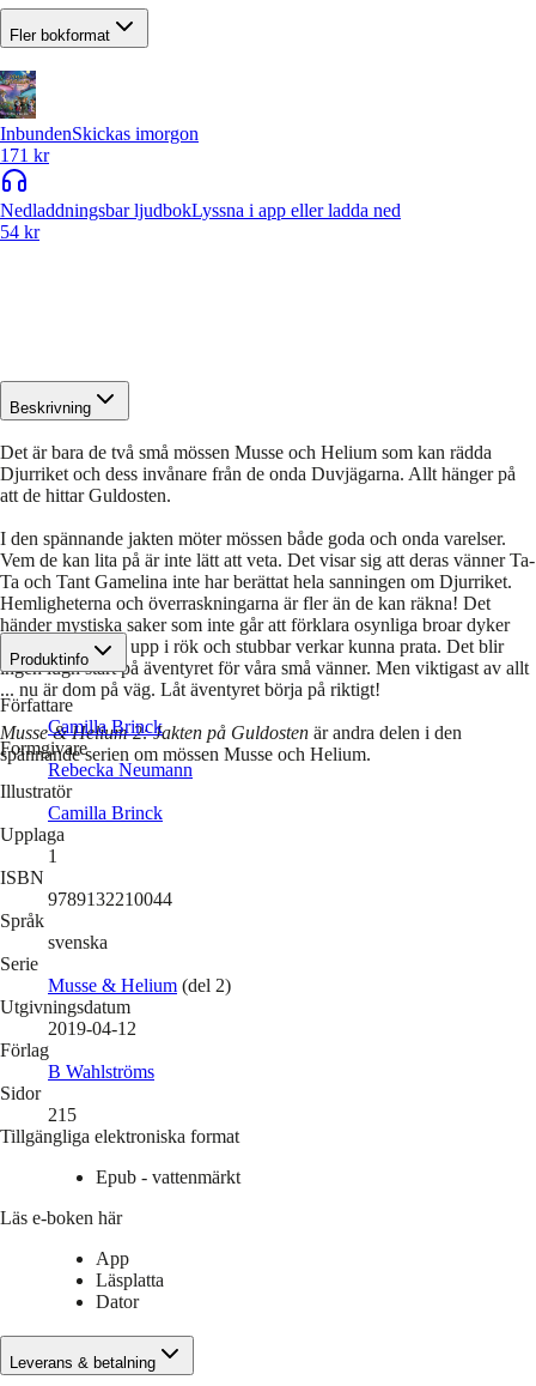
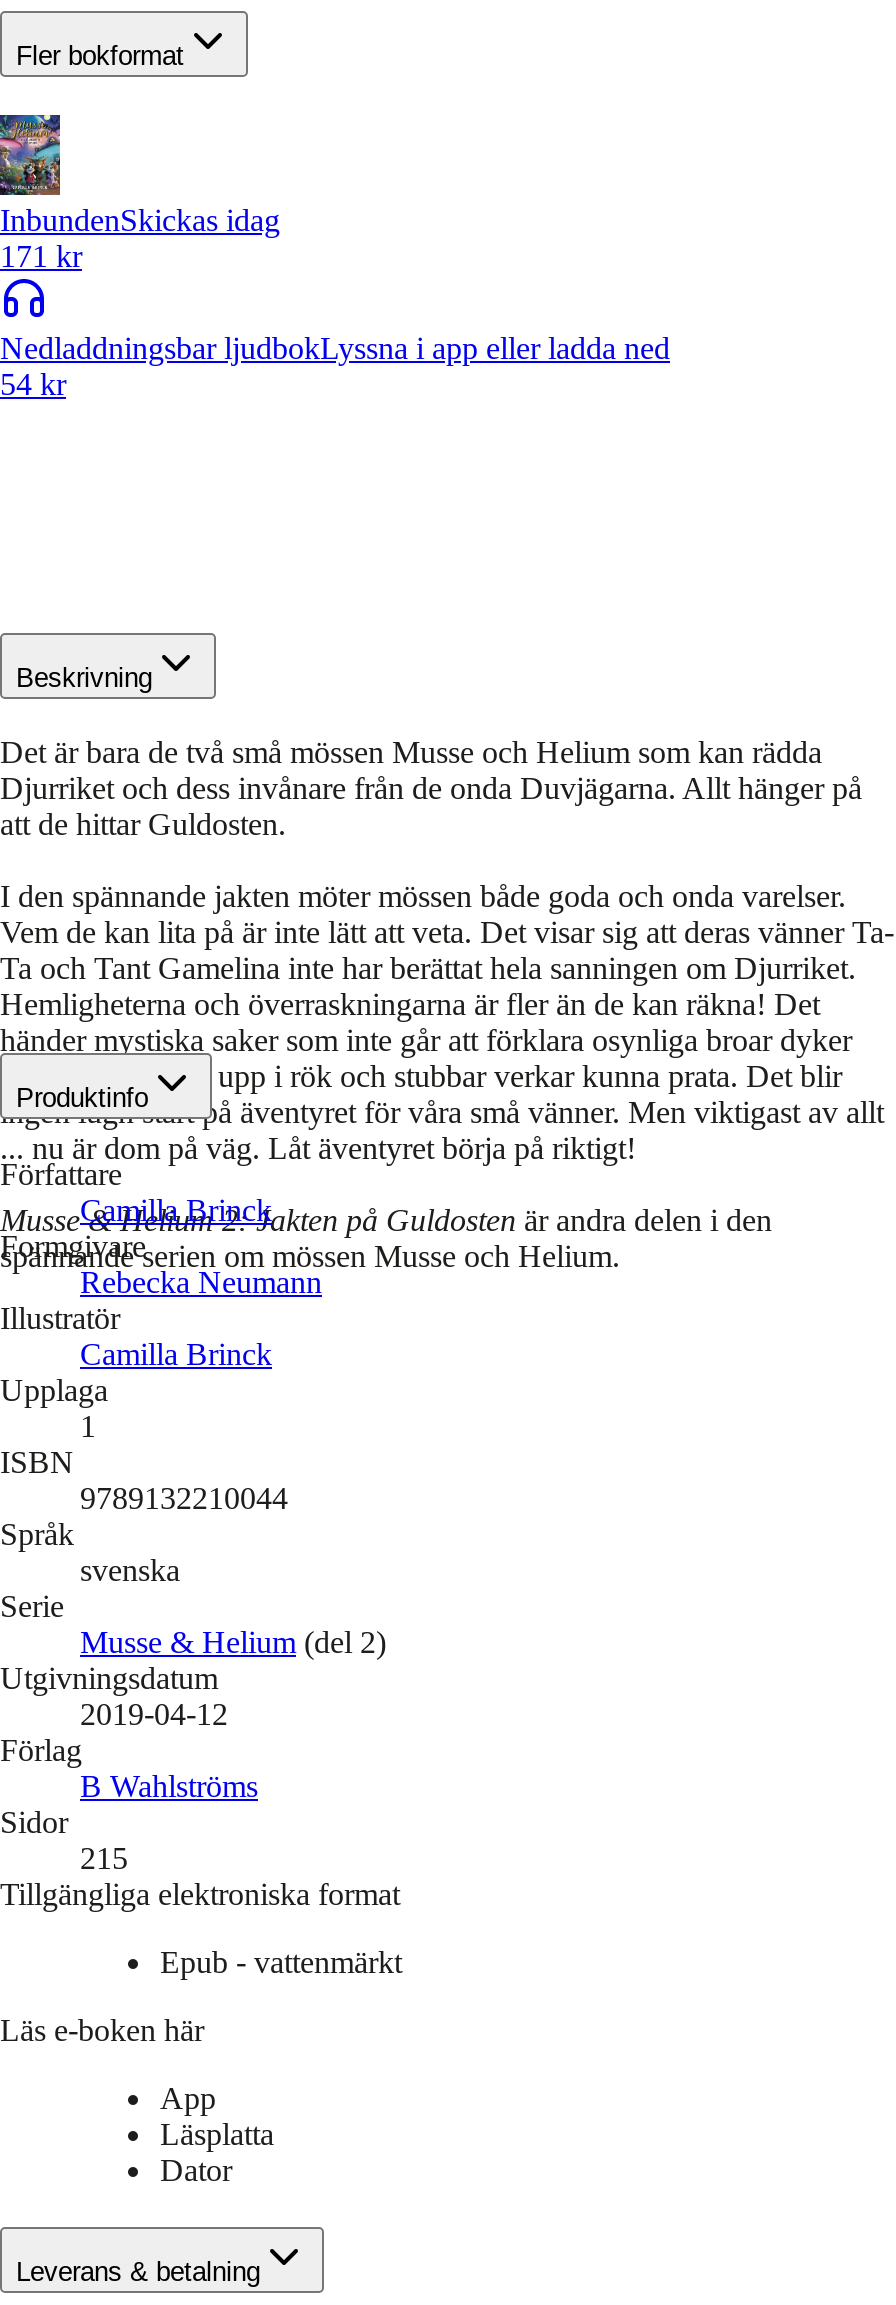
- InbundenSkickas imorgon
+ InbundenSkickas idag
